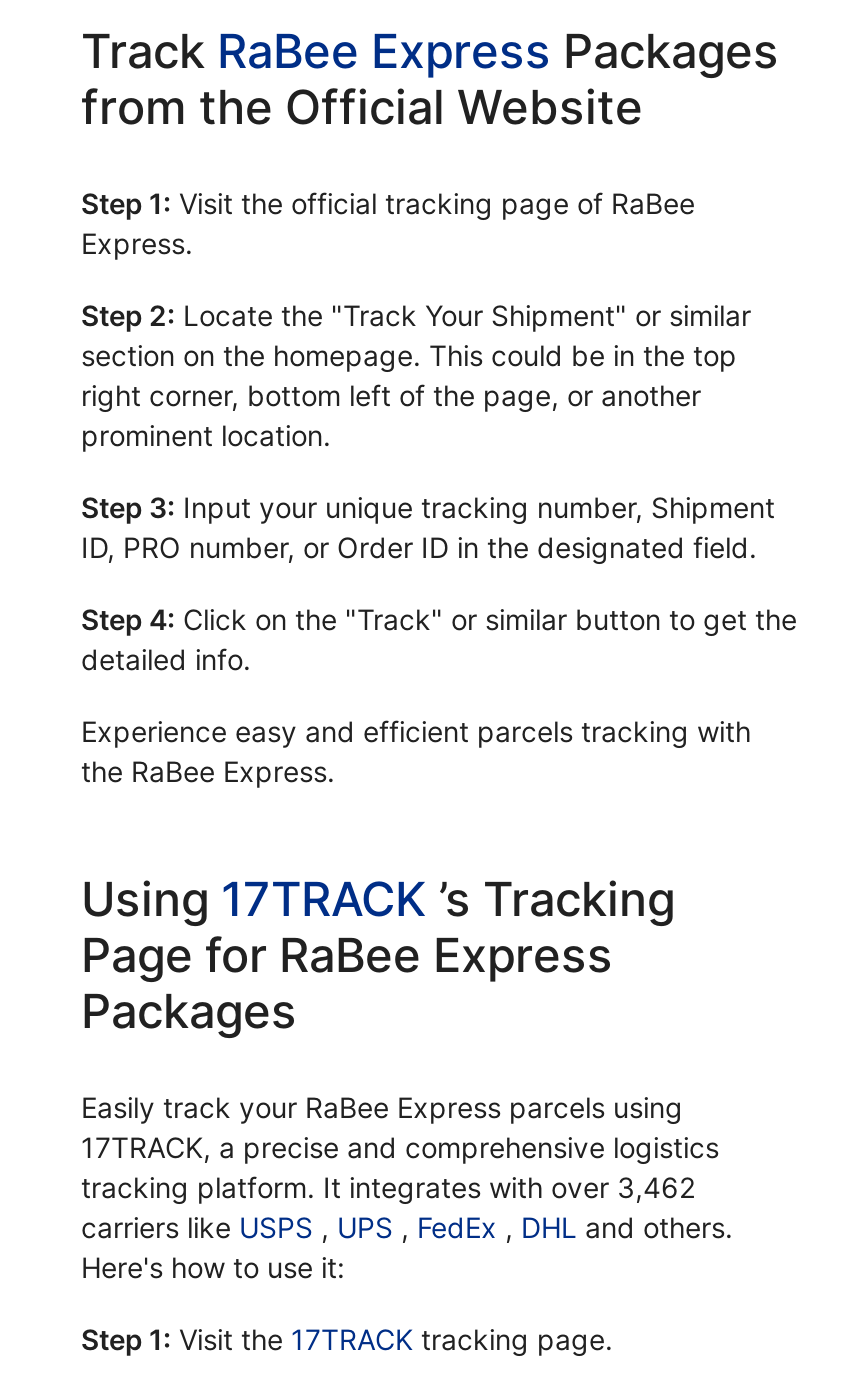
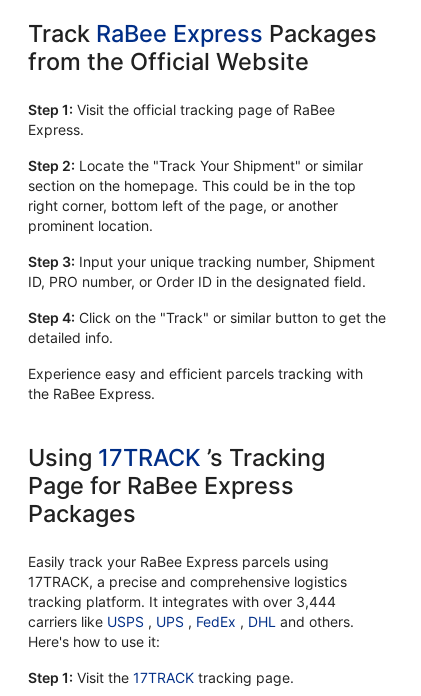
- tracking platform. It integrates with over 3,462
+ tracking platform. It integrates with over 3,444
